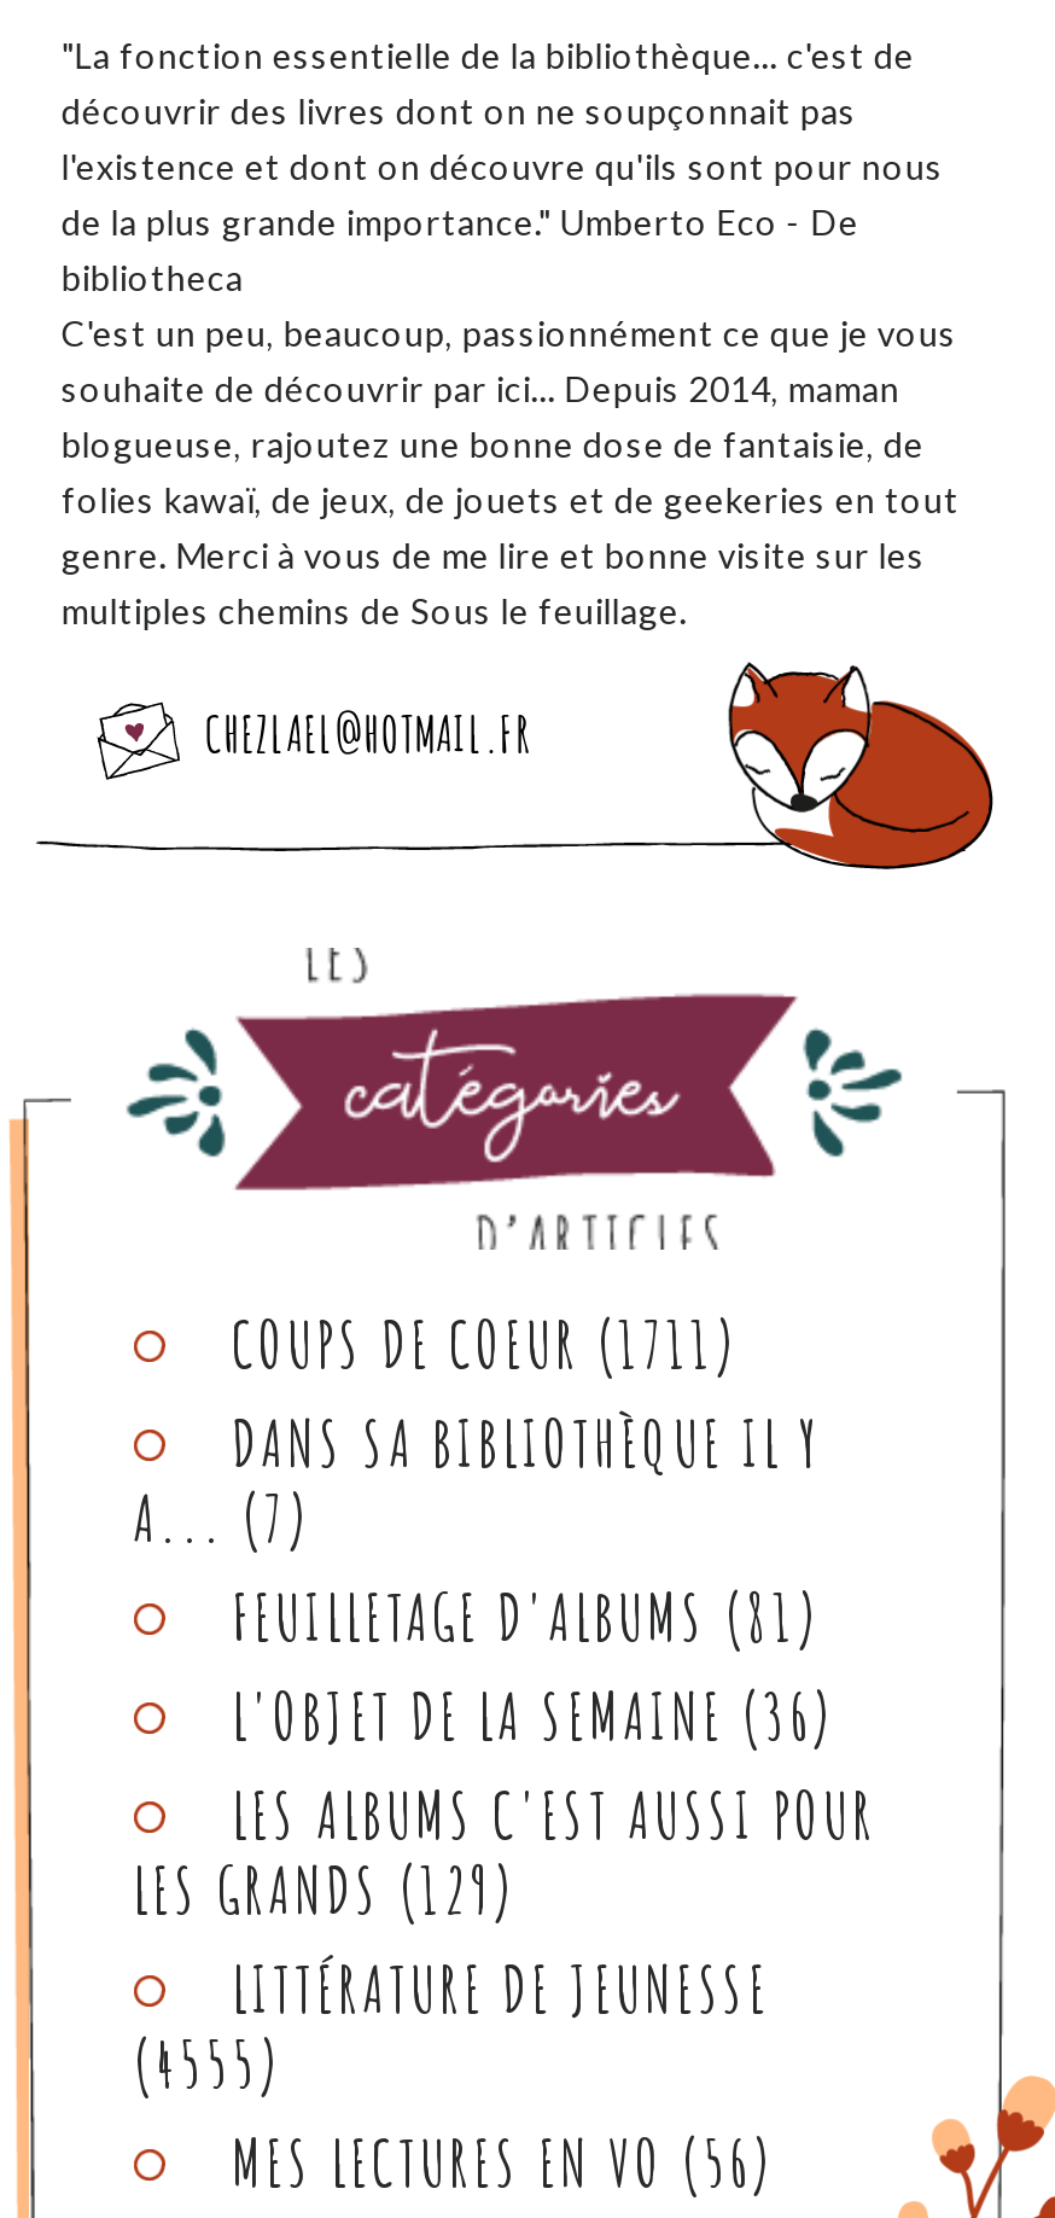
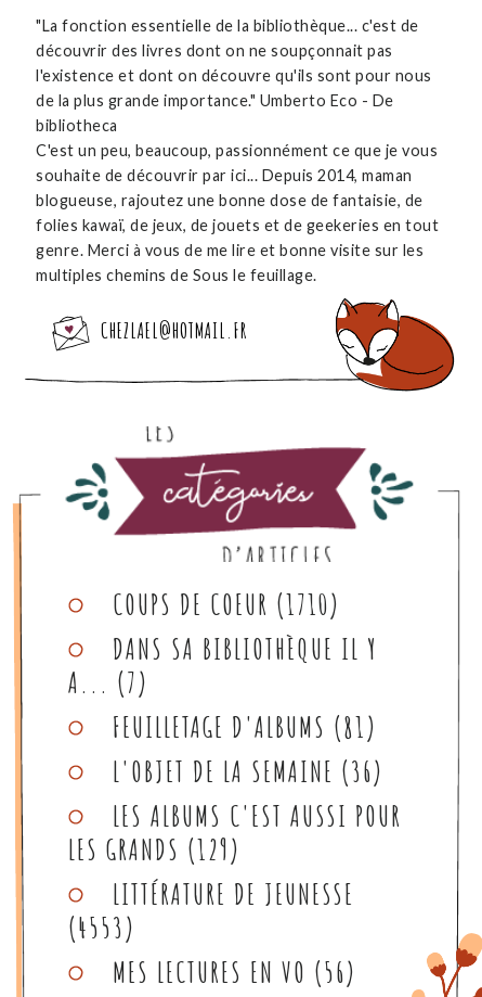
- COUPS DE COEUR (1711)
+ COUPS DE COEUR (1710)

- (4555)
+ (4553)
